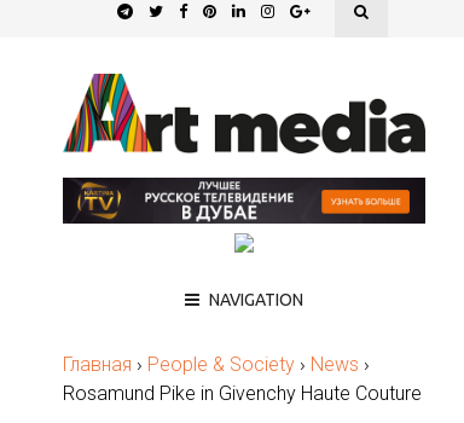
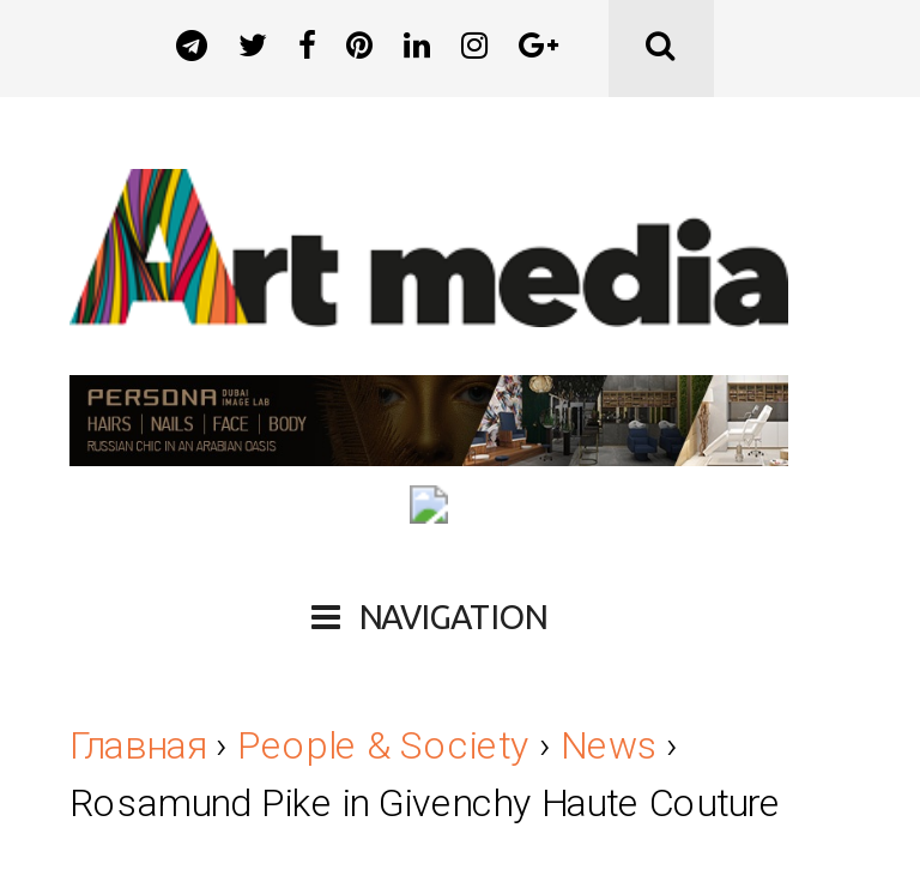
- [image]
+ [image]
